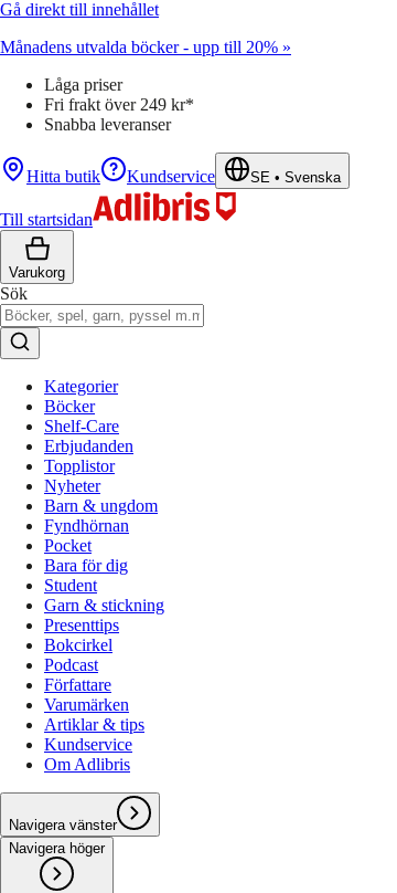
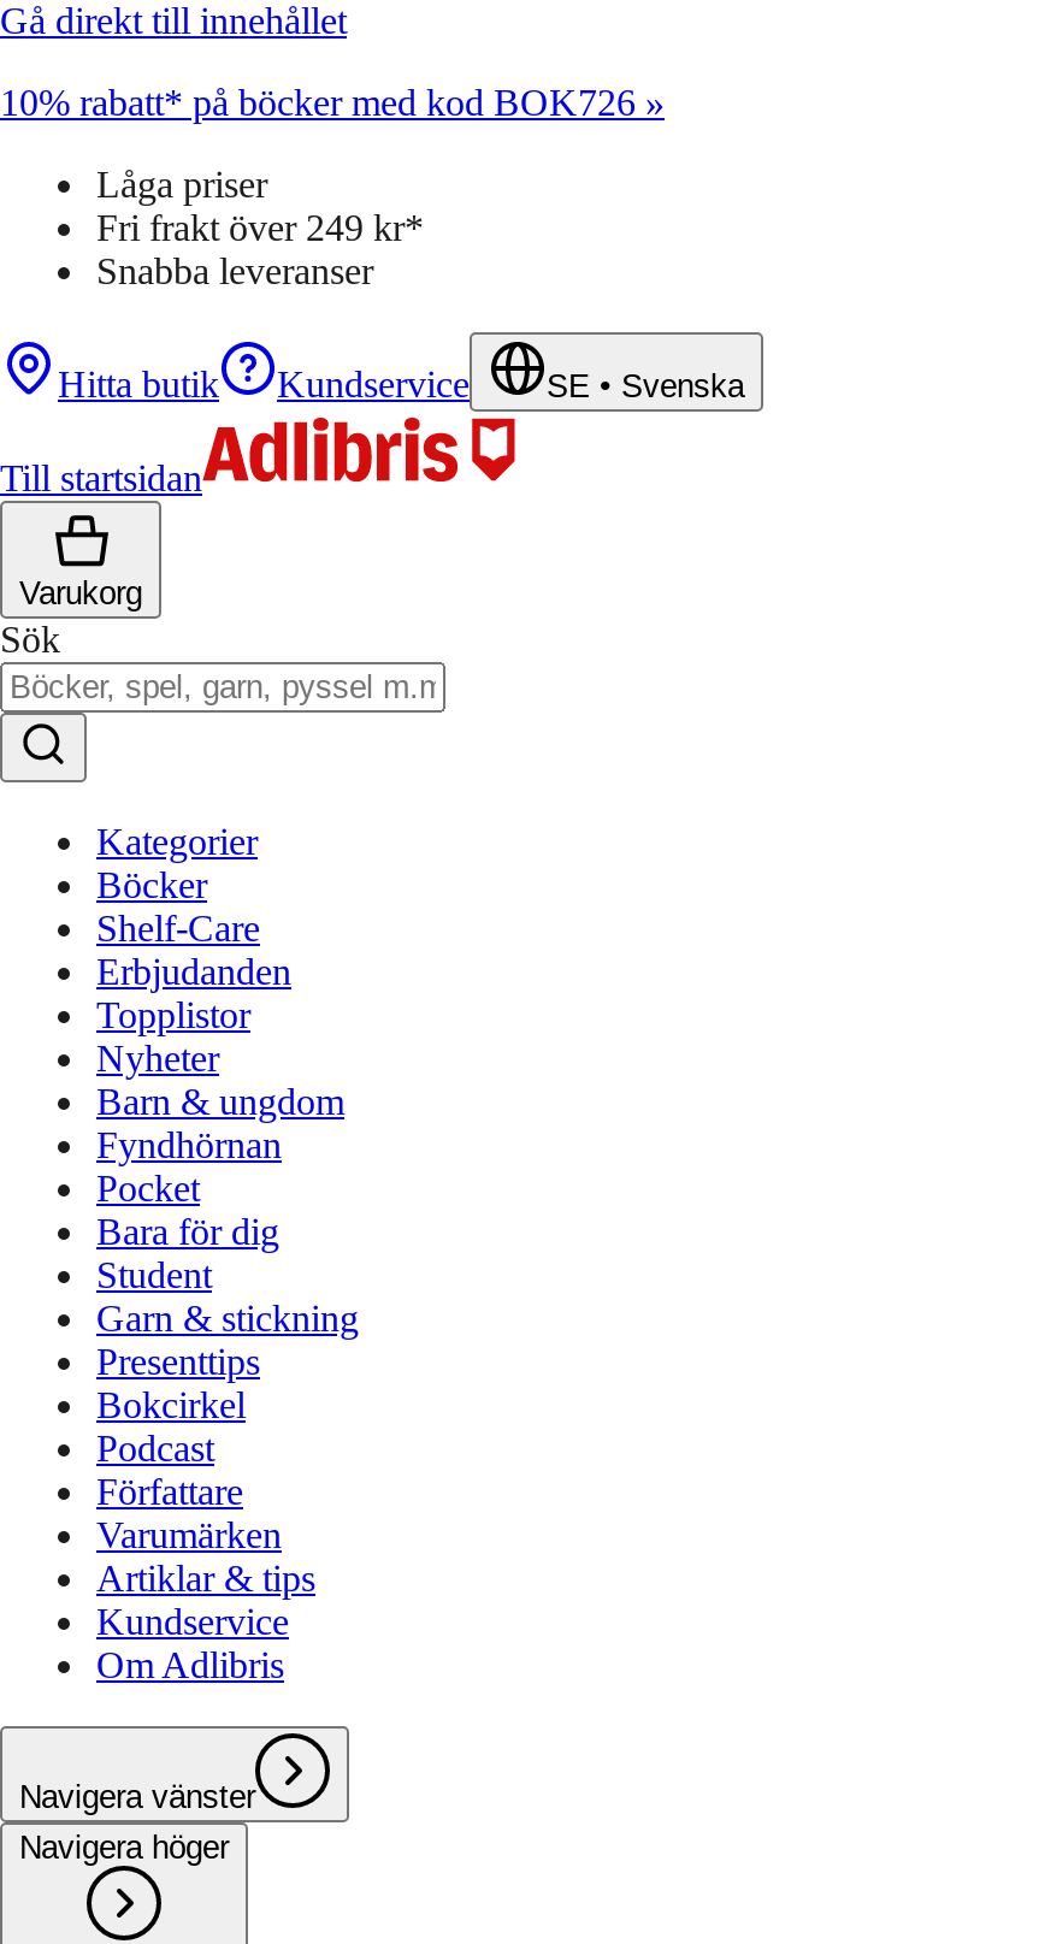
- Månadens utvalda böcker - upp till 20% »
+ 10% rabatt* på böcker med kod BOK726 »
